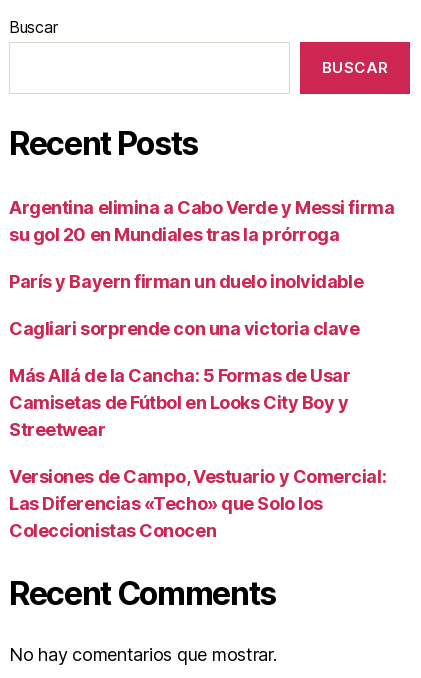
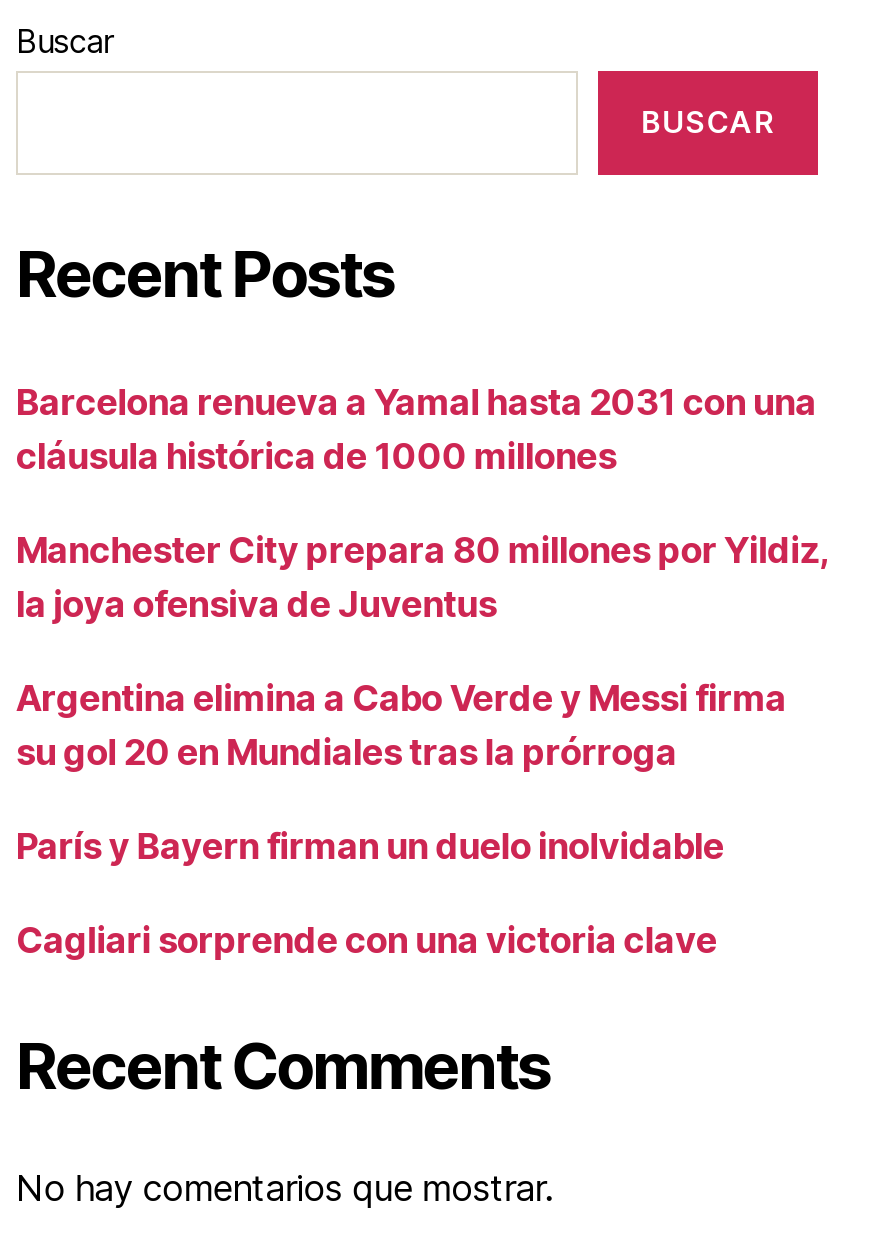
+ Barcelona renueva a Yamal hasta 2031 con una
+ cláusula histórica de 1000 millones
+ Manchester City prepara 80 millones por Yildiz,
+ la joya ofensiva de Juventus

moved down: Argentina elimina a Cabo Verde y Messi firma | su gol 20 en Mundiales tras la prórroga | París y Bayern firman un duelo inolvidable | Cagliari sorprende con una victoria clave

- Más Allá de la Cancha: 5 Formas de Usar
- Camisetas de Fútbol en Looks City Boy y
- Streetwear
- Versiones de Campo, Vestuario y Comercial:
- Las Diferencias «Techo» que Solo los
- Coleccionistas Conocen
